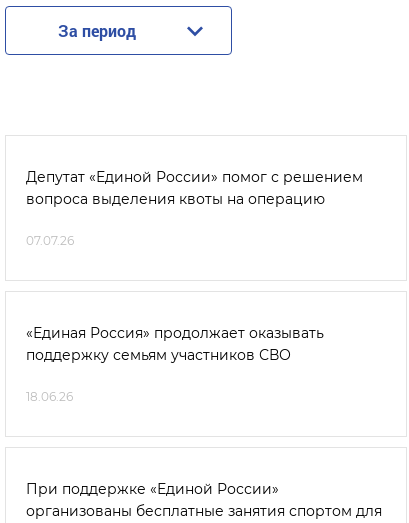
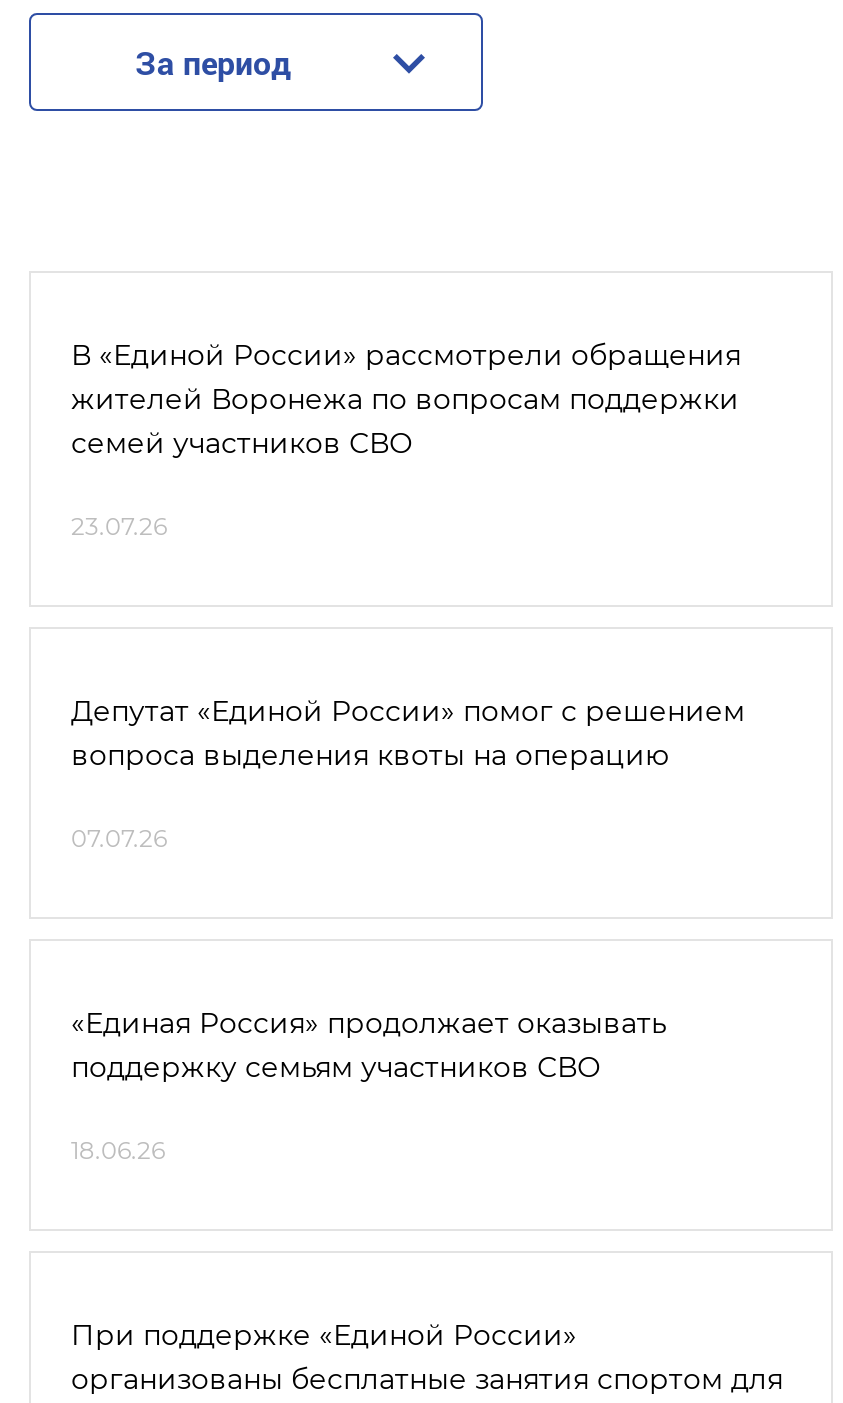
+ В «Единой России» рассмотрели обращения
+ жителей Воронежа по вопросам поддержки
+ семей участников СВО
+ 23.07.26
